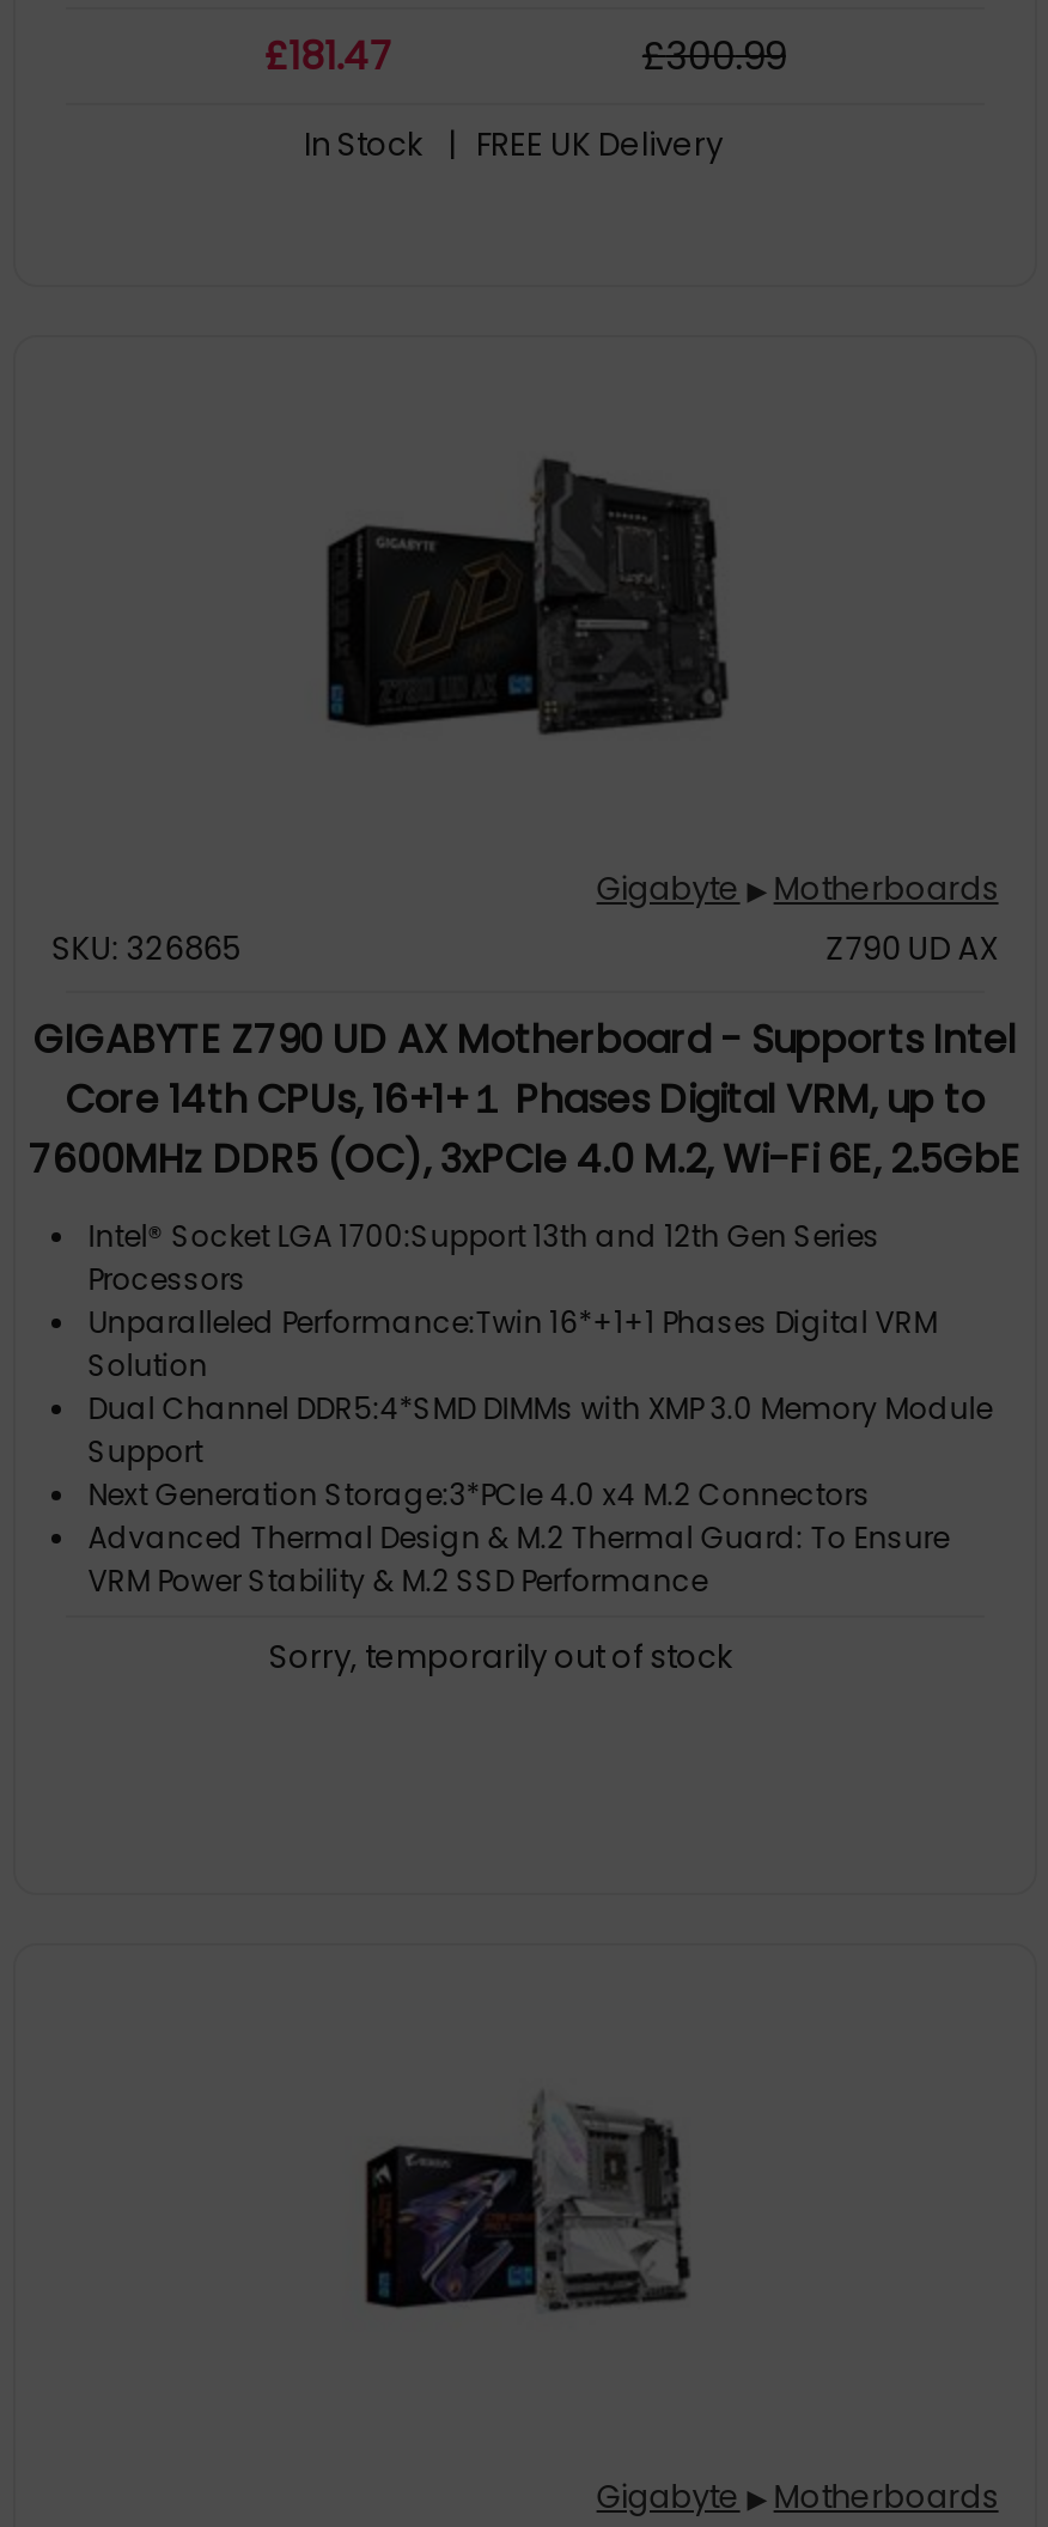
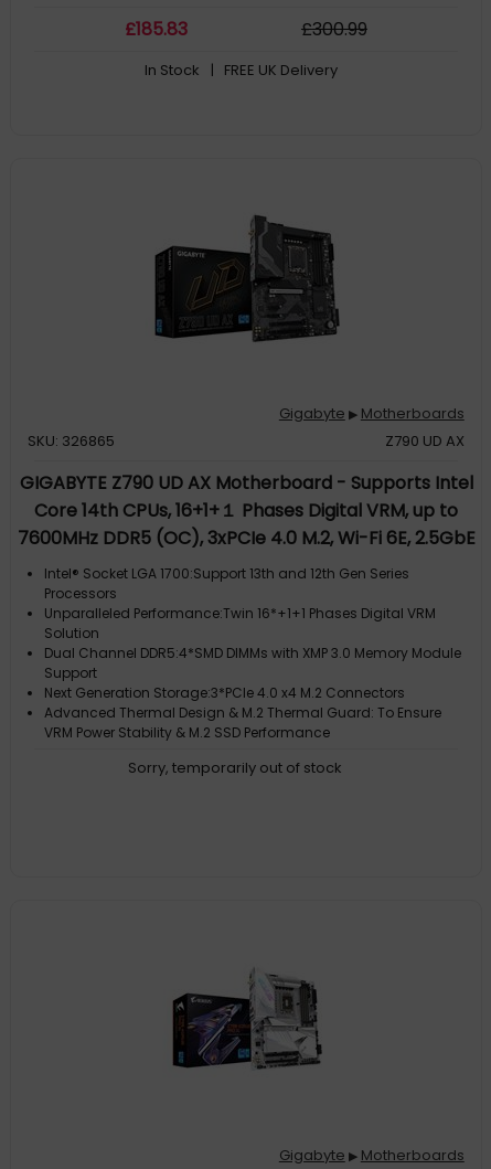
- £181.47
+ £185.83
